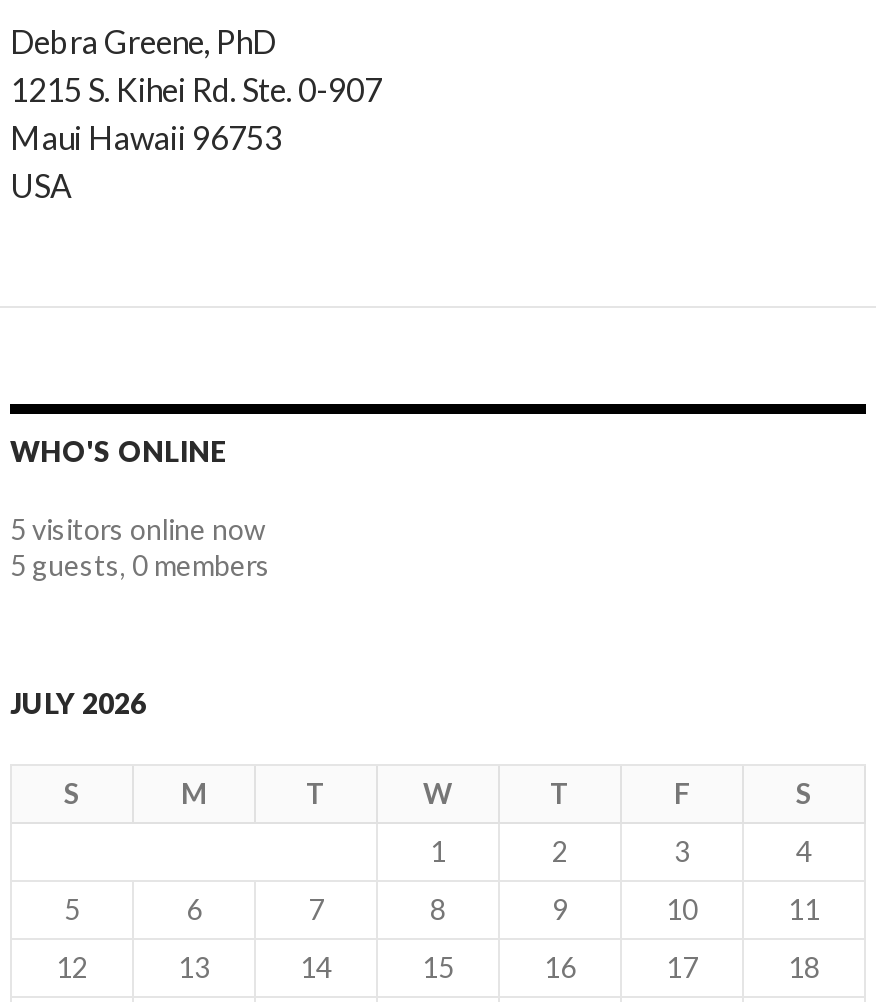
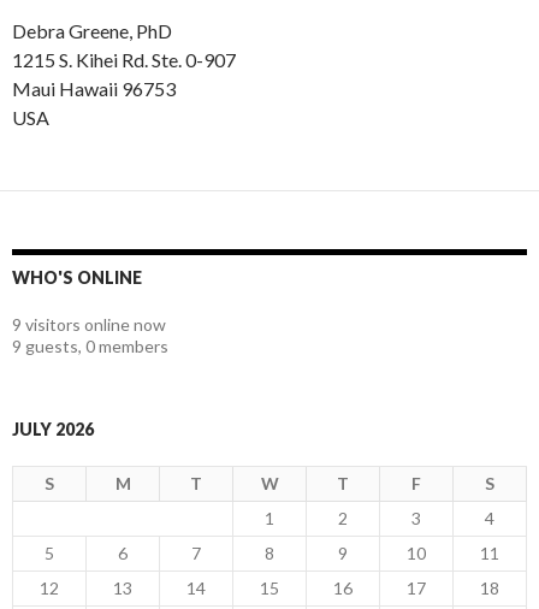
- 5 visitors online now
+ 9 visitors online now

- 5 guests, 0 members
+ 9 guests, 0 members
